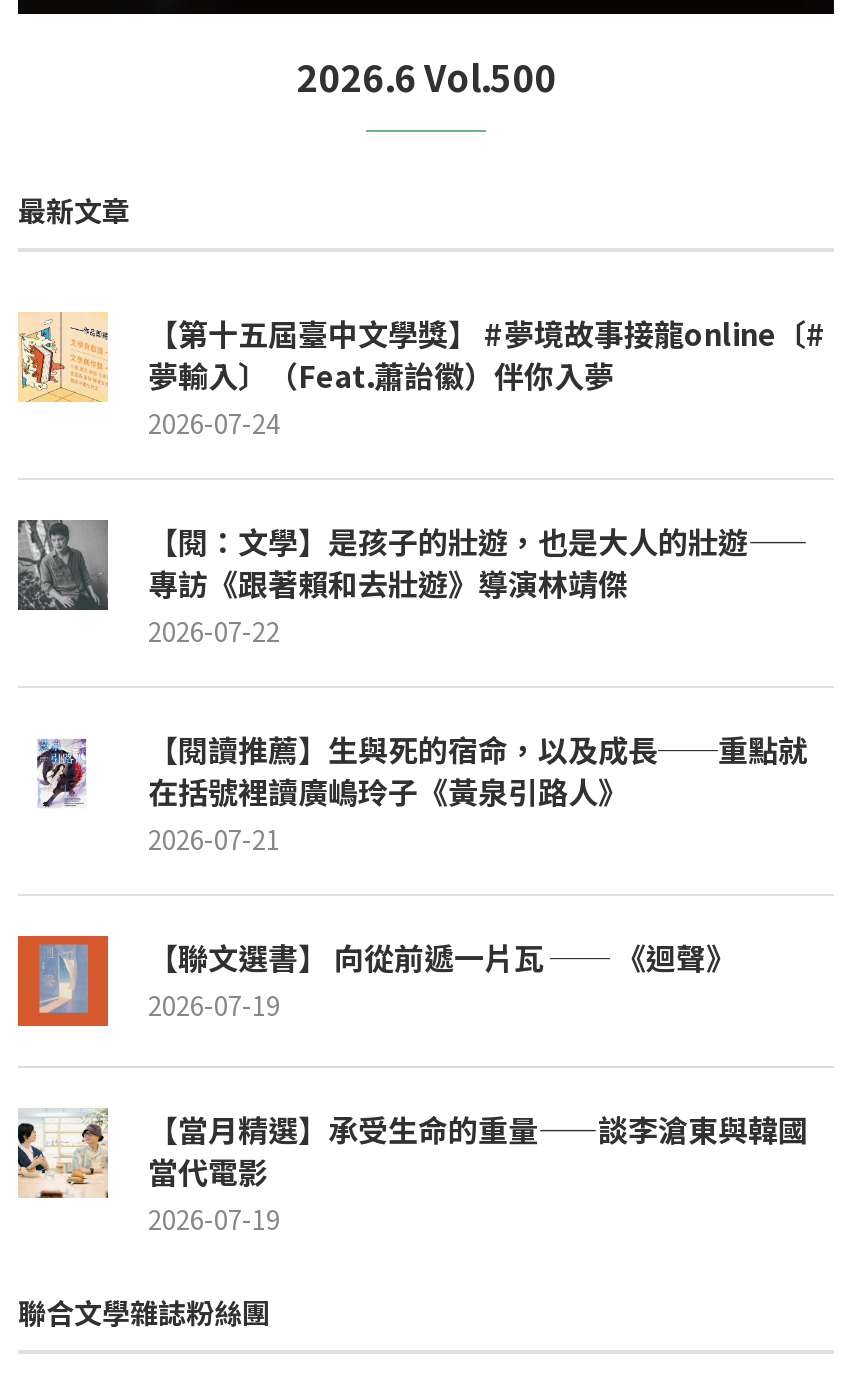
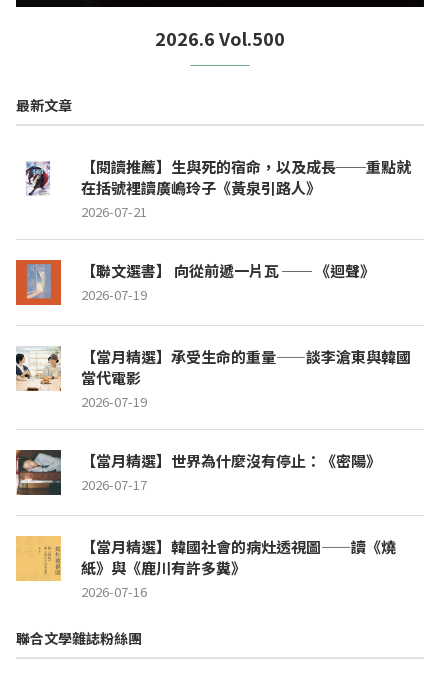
- [image]
- 【第十五屆臺中文學獎】 #夢境故事接龍online〔#
- 夢輸入〕（Feat.蕭詒徽）伴你入夢
- 2026-07-24
- 【閱：文學】是孩子的壯遊，也是大人的壯遊——
- 專訪《跟著賴和去壯遊》導演林靖傑
- 2026-07-22

- [image]

moved up: [image] | 在括號裡讀廣嶋玲子《黃泉引路人》 | 2026-07-21 | 2026-07-19 | 【當月精選】承受生命的重量——談李滄東與韓國 | 當代電影 | 2026-07-19

+ [image]

+ [image]
+ 【當月精選】世界為什麼沒有停止：《密陽》
+ 2026-07-17
+ 【當月精選】韓國社會的病灶透視圖——讀《燒
+ 紙》與《鹿川有許多糞》
+ 2026-07-16
